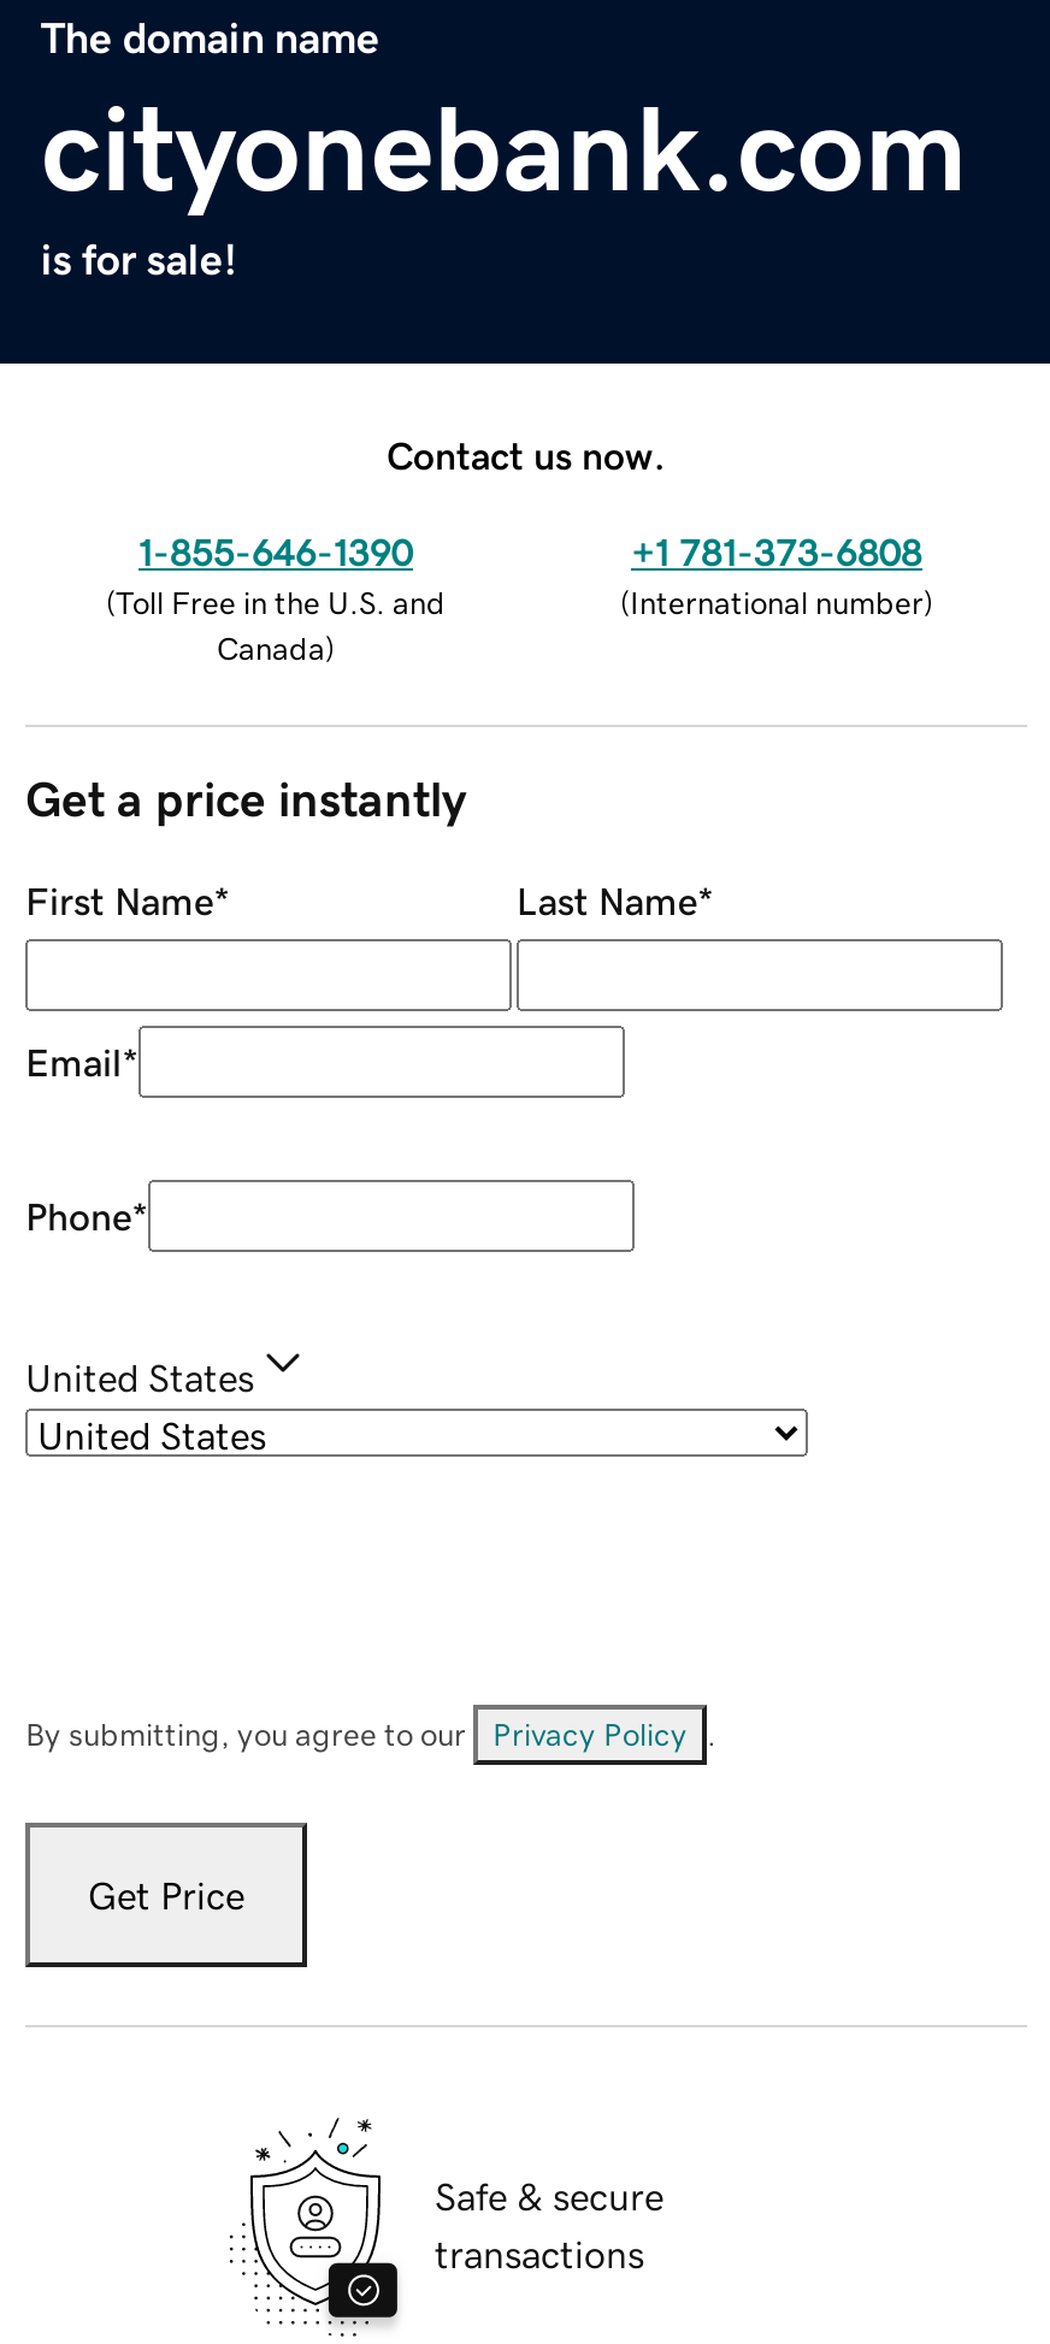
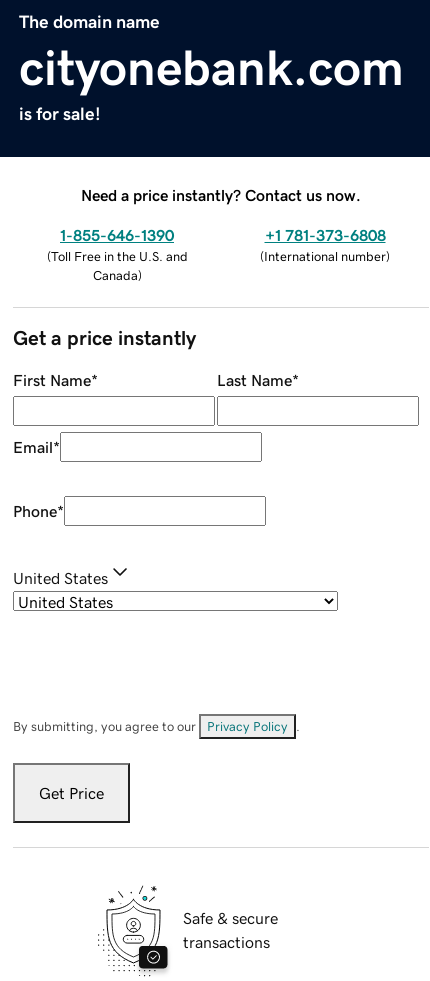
- Contact us now.
+ Need a price instantly? Contact us now.
